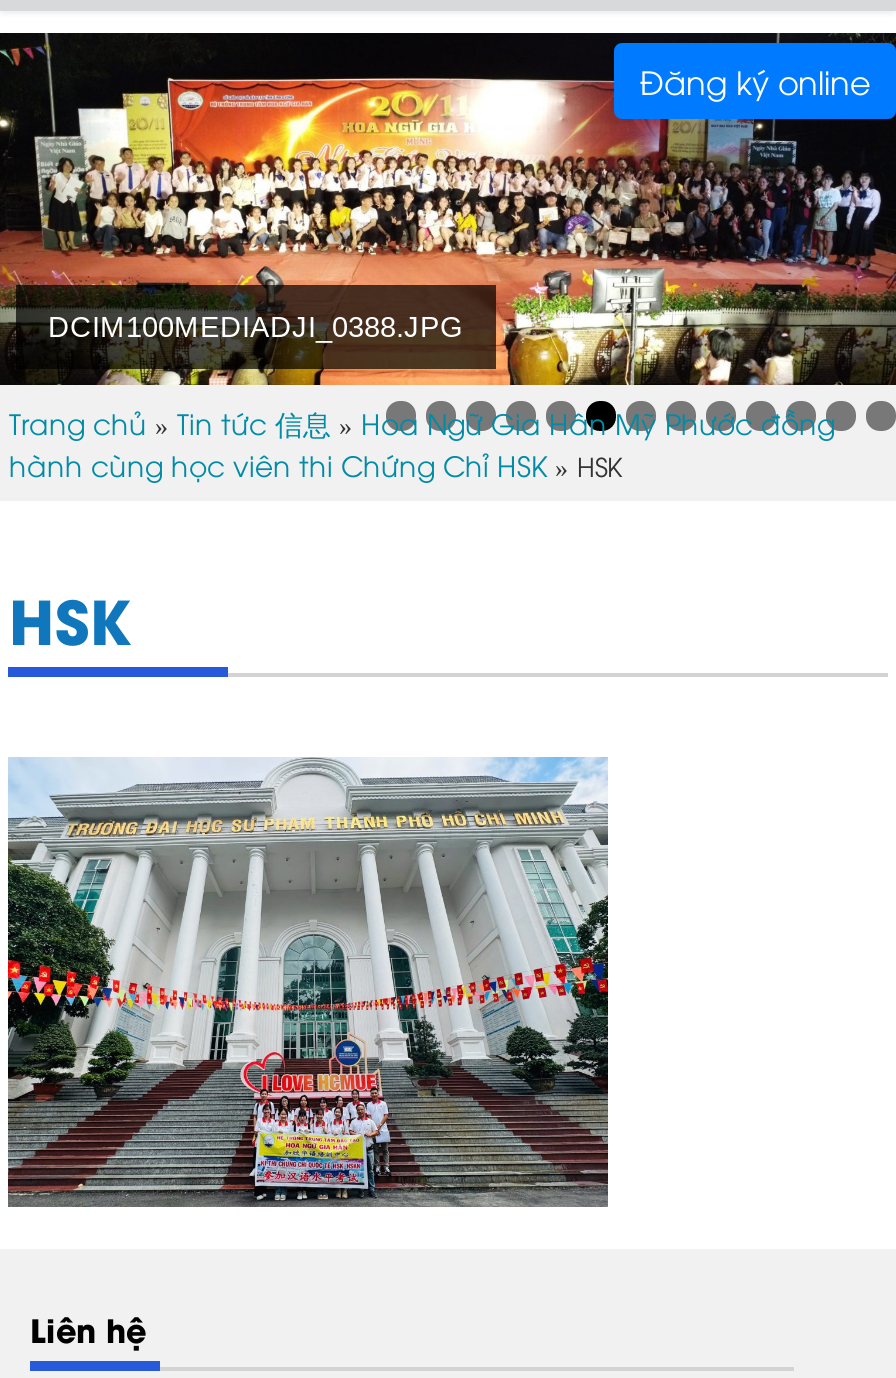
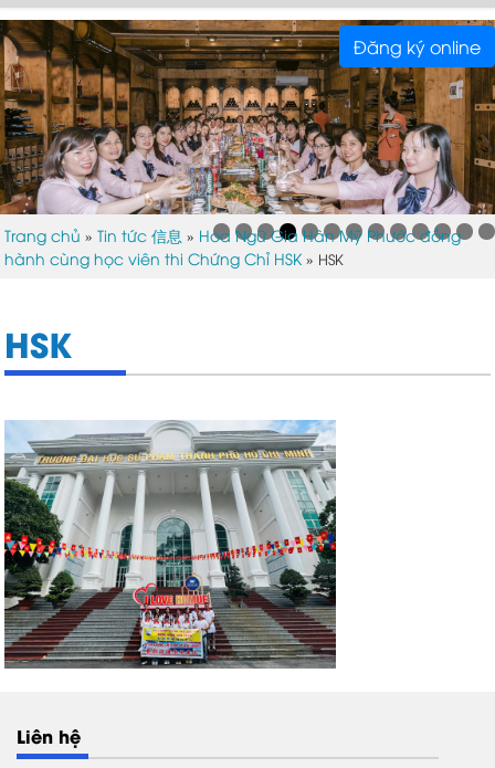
- [image]
+ [image]

- DCIM100MEDIADJI_0388.JPG
